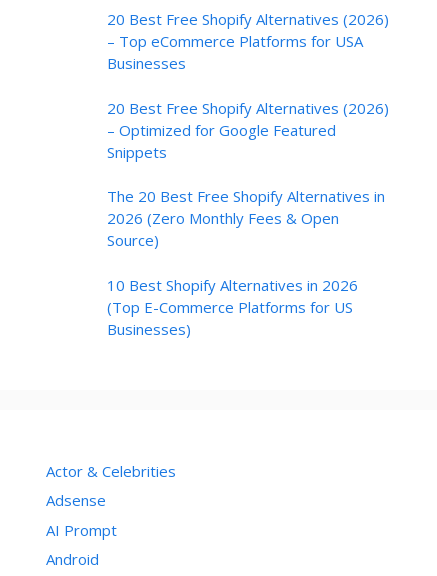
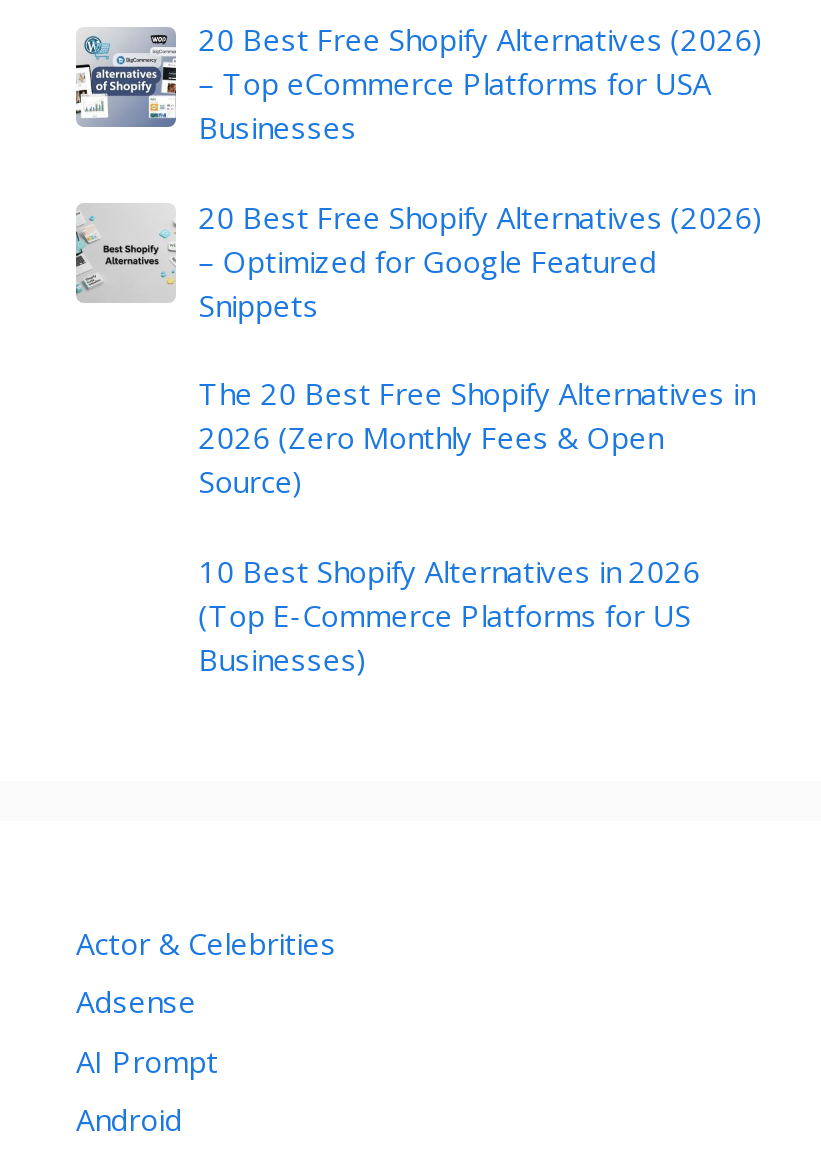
+ [image]

+ [image]
